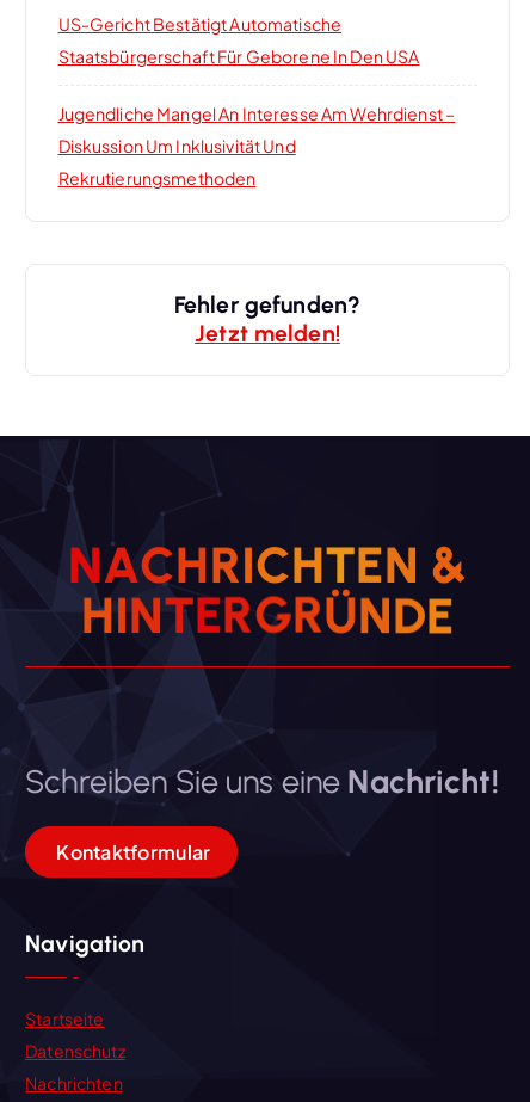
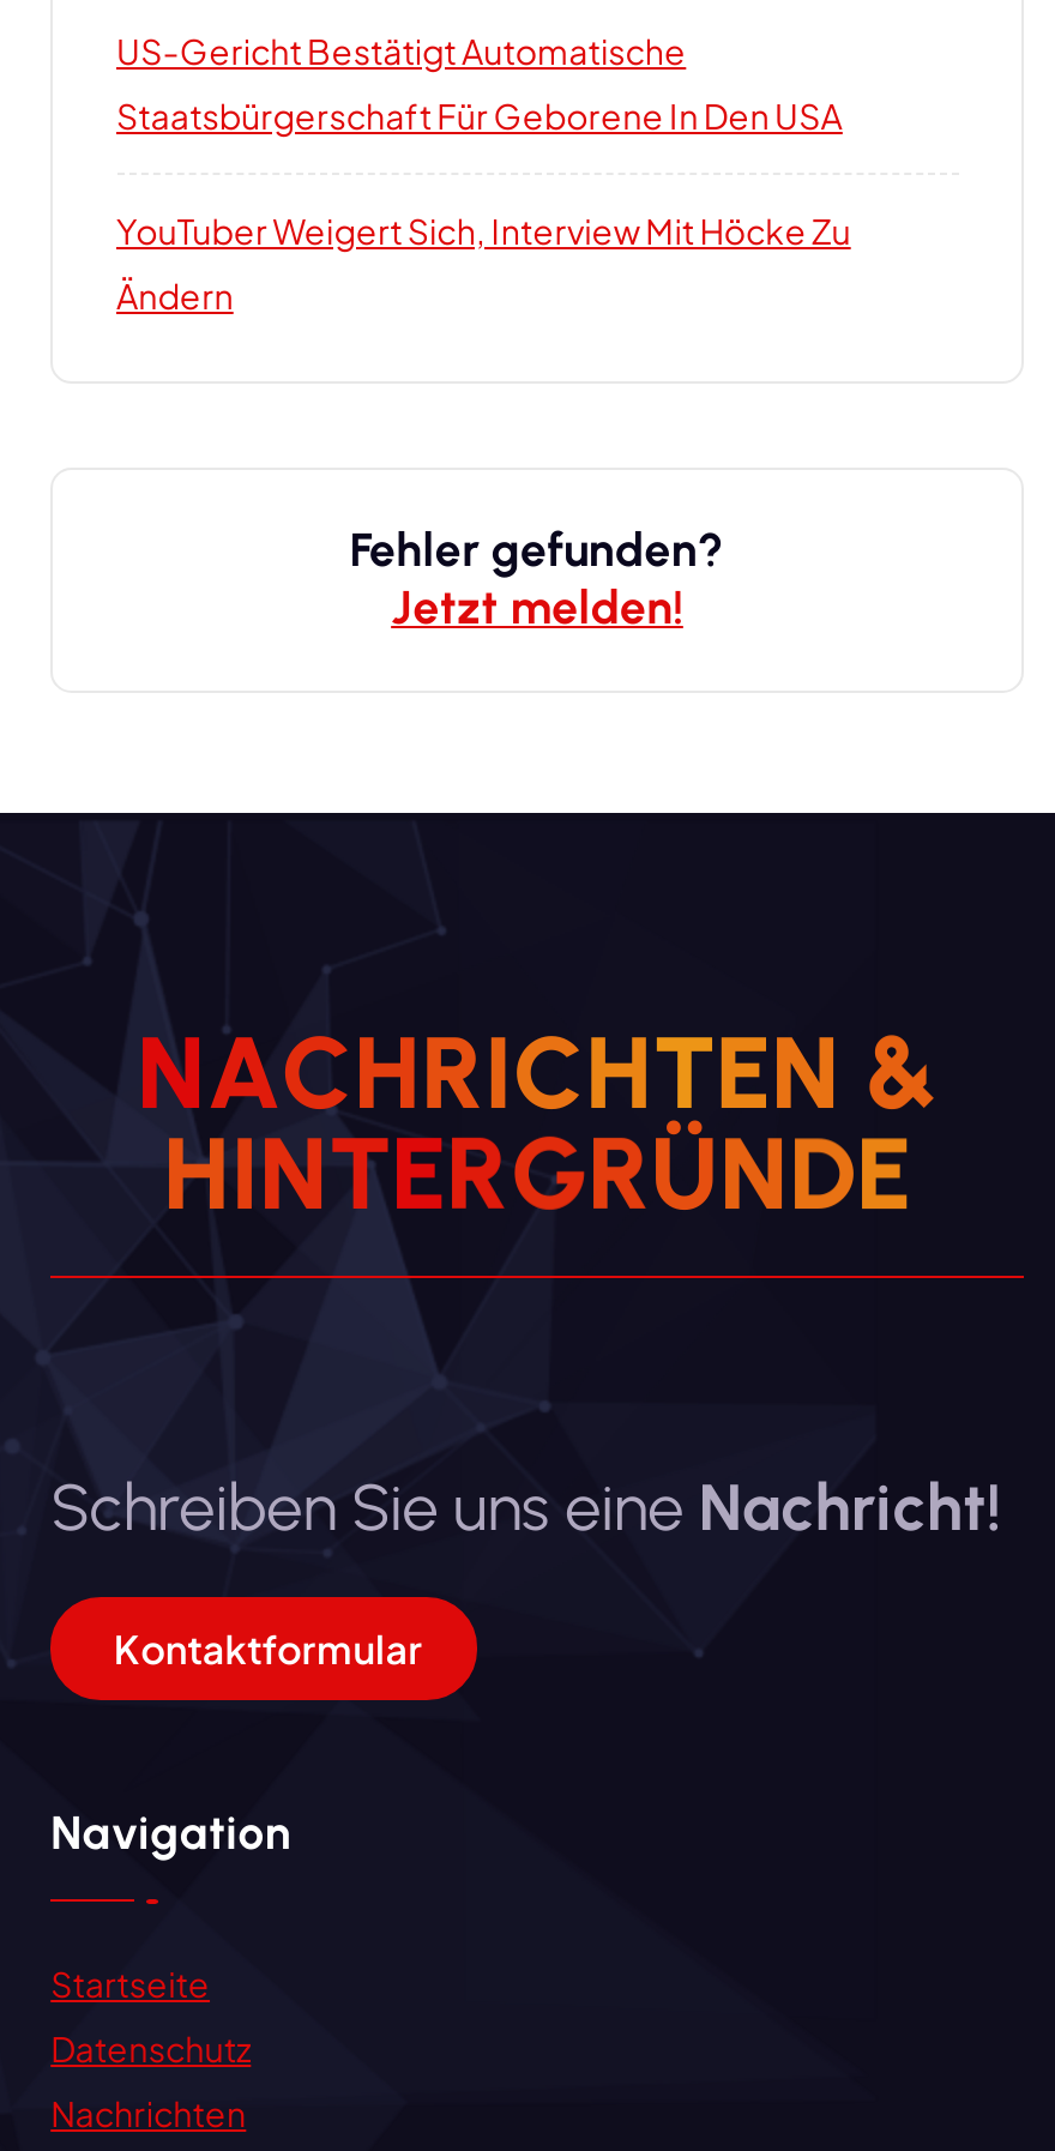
- Jugendliche Mangel An Interesse Am Wehrdienst –
- Diskussion Um Inklusivität Und
- Rekrutierungsmethoden
+ YouTuber Weigert Sich, Interview Mit Höcke Zu
+ Ändern
